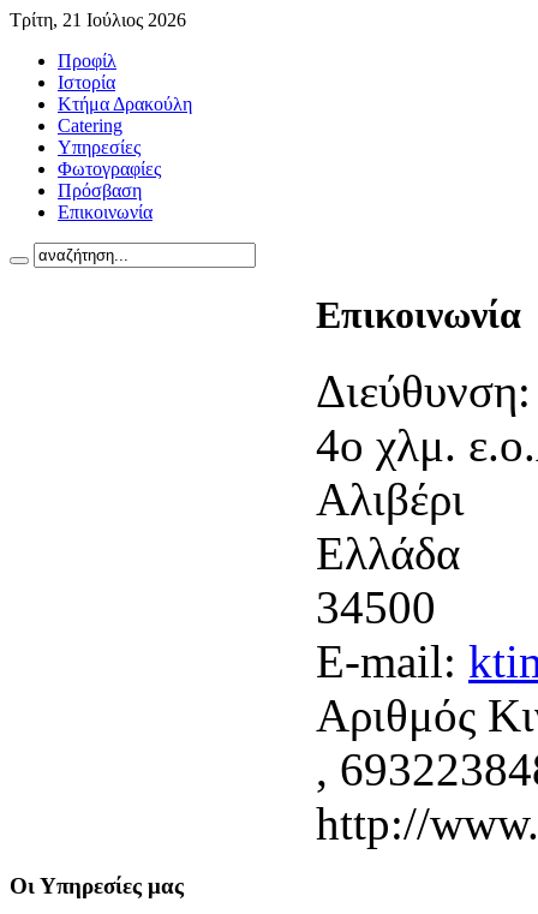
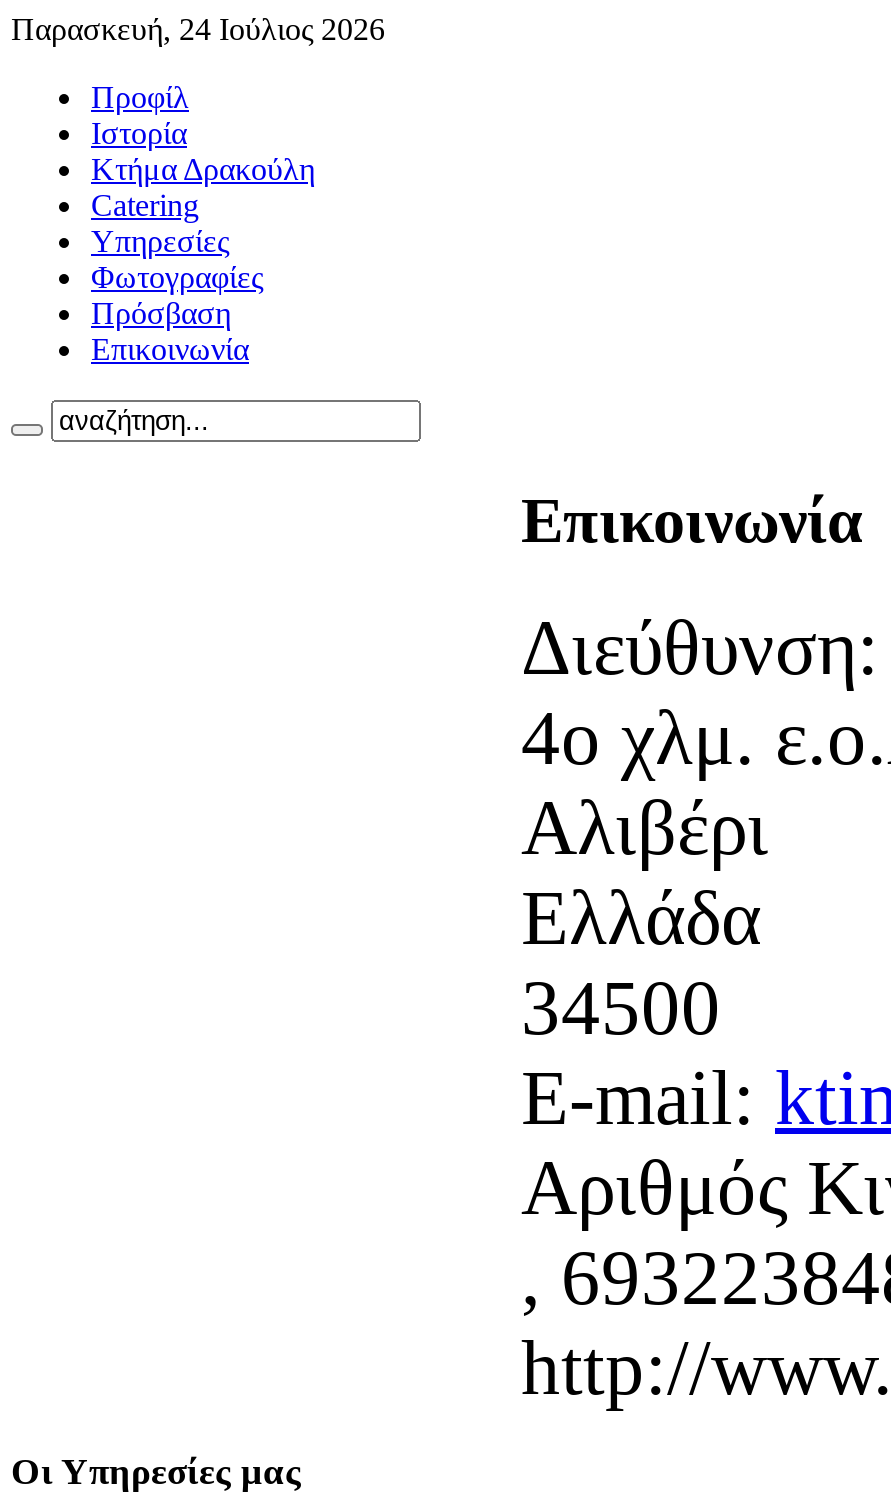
- Τρίτη, 21 Ιούλιος 2026
+ Παρασκευή, 24 Ιούλιος 2026
